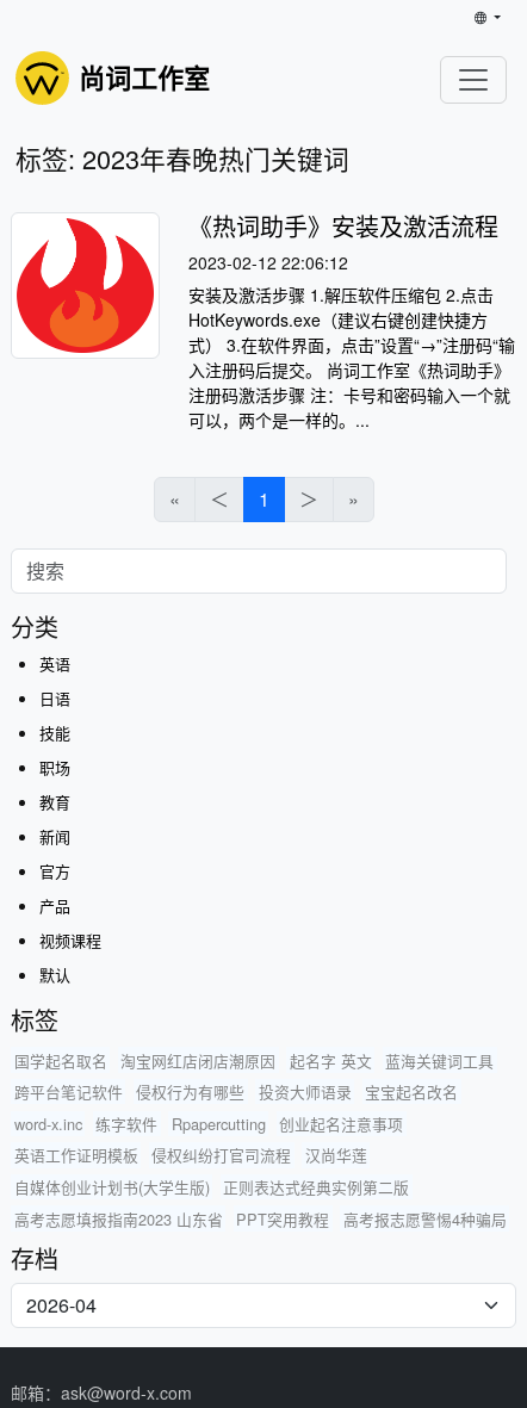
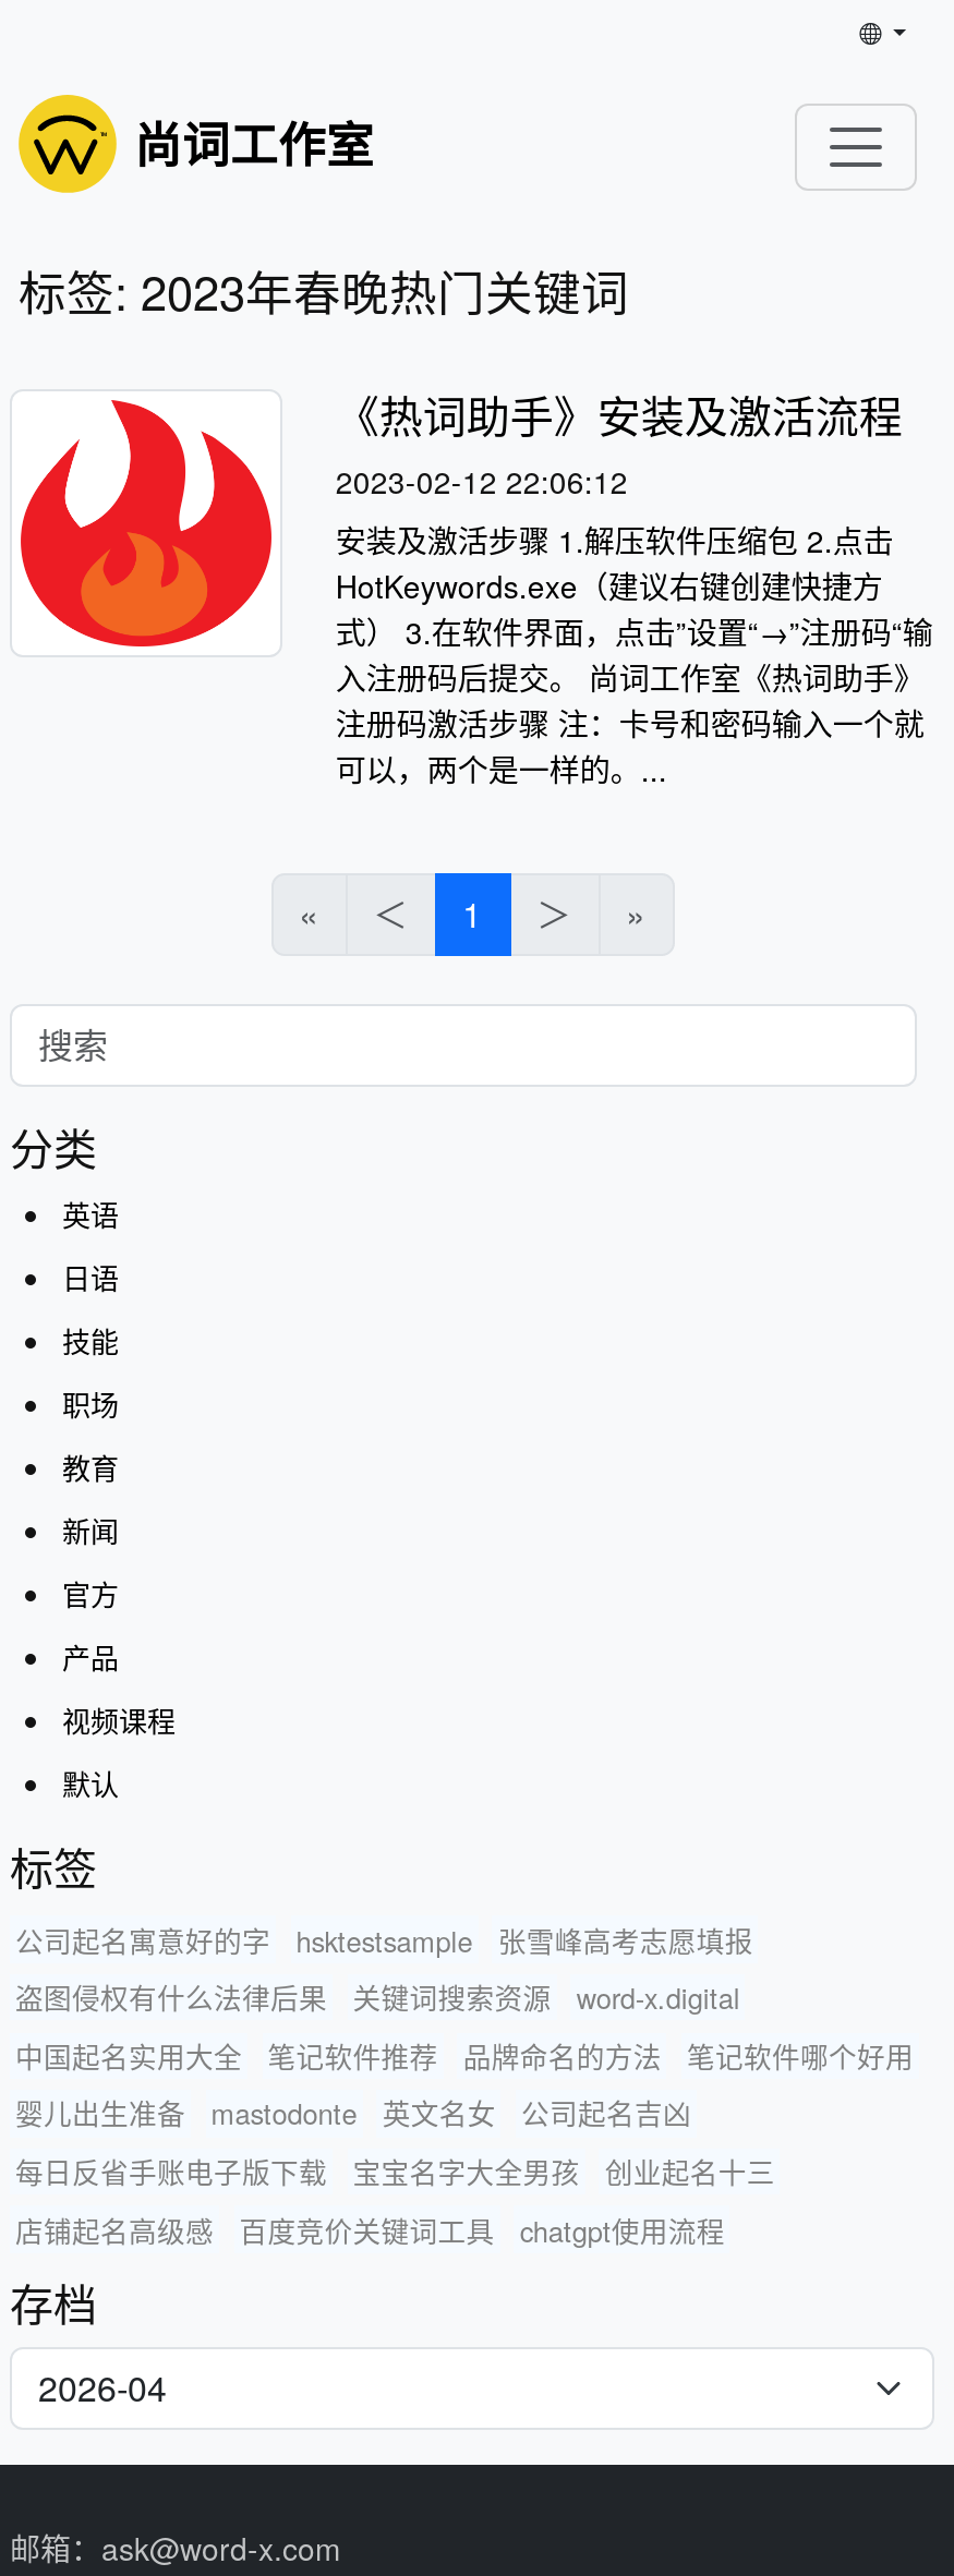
- 国学起名取名
- 淘宝网红店闭店潮原因
- 起名字 英文
- 蓝海关键词工具
- 跨平台笔记软件
- 侵权行为有哪些
- 投资大师语录
- 宝宝起名改名
- word-x.inc
- 练字软件
- Rpapercutting
- 创业起名注意事项
- 英语工作证明模板
- 侵权纠纷打官司流程
- 汉尚华莲
- 自媒体创业计划书(大学生版)
- 正则表达式经典实例第二版
- 高考志愿填报指南2023 山东省
- PPT突用教程
- 高考报志愿警惕4种骗局
+ 公司起名寓意好的字
+ hsktestsample
+ 张雪峰高考志愿填报
+ 盗图侵权有什么法律后果
+ 关键词搜索资源
+ word-x.digital
+ 中国起名实用大全
+ 笔记软件推荐
+ 品牌命名的方法
+ 笔记软件哪个好用
+ 婴儿出生准备
+ mastodonte
+ 英文名女
+ 公司起名吉凶
+ 每日反省手账电子版下载
+ 宝宝名字大全男孩
+ 创业起名十三
+ 店铺起名高级感
+ 百度竞价关键词工具
+ chatgpt使用流程
